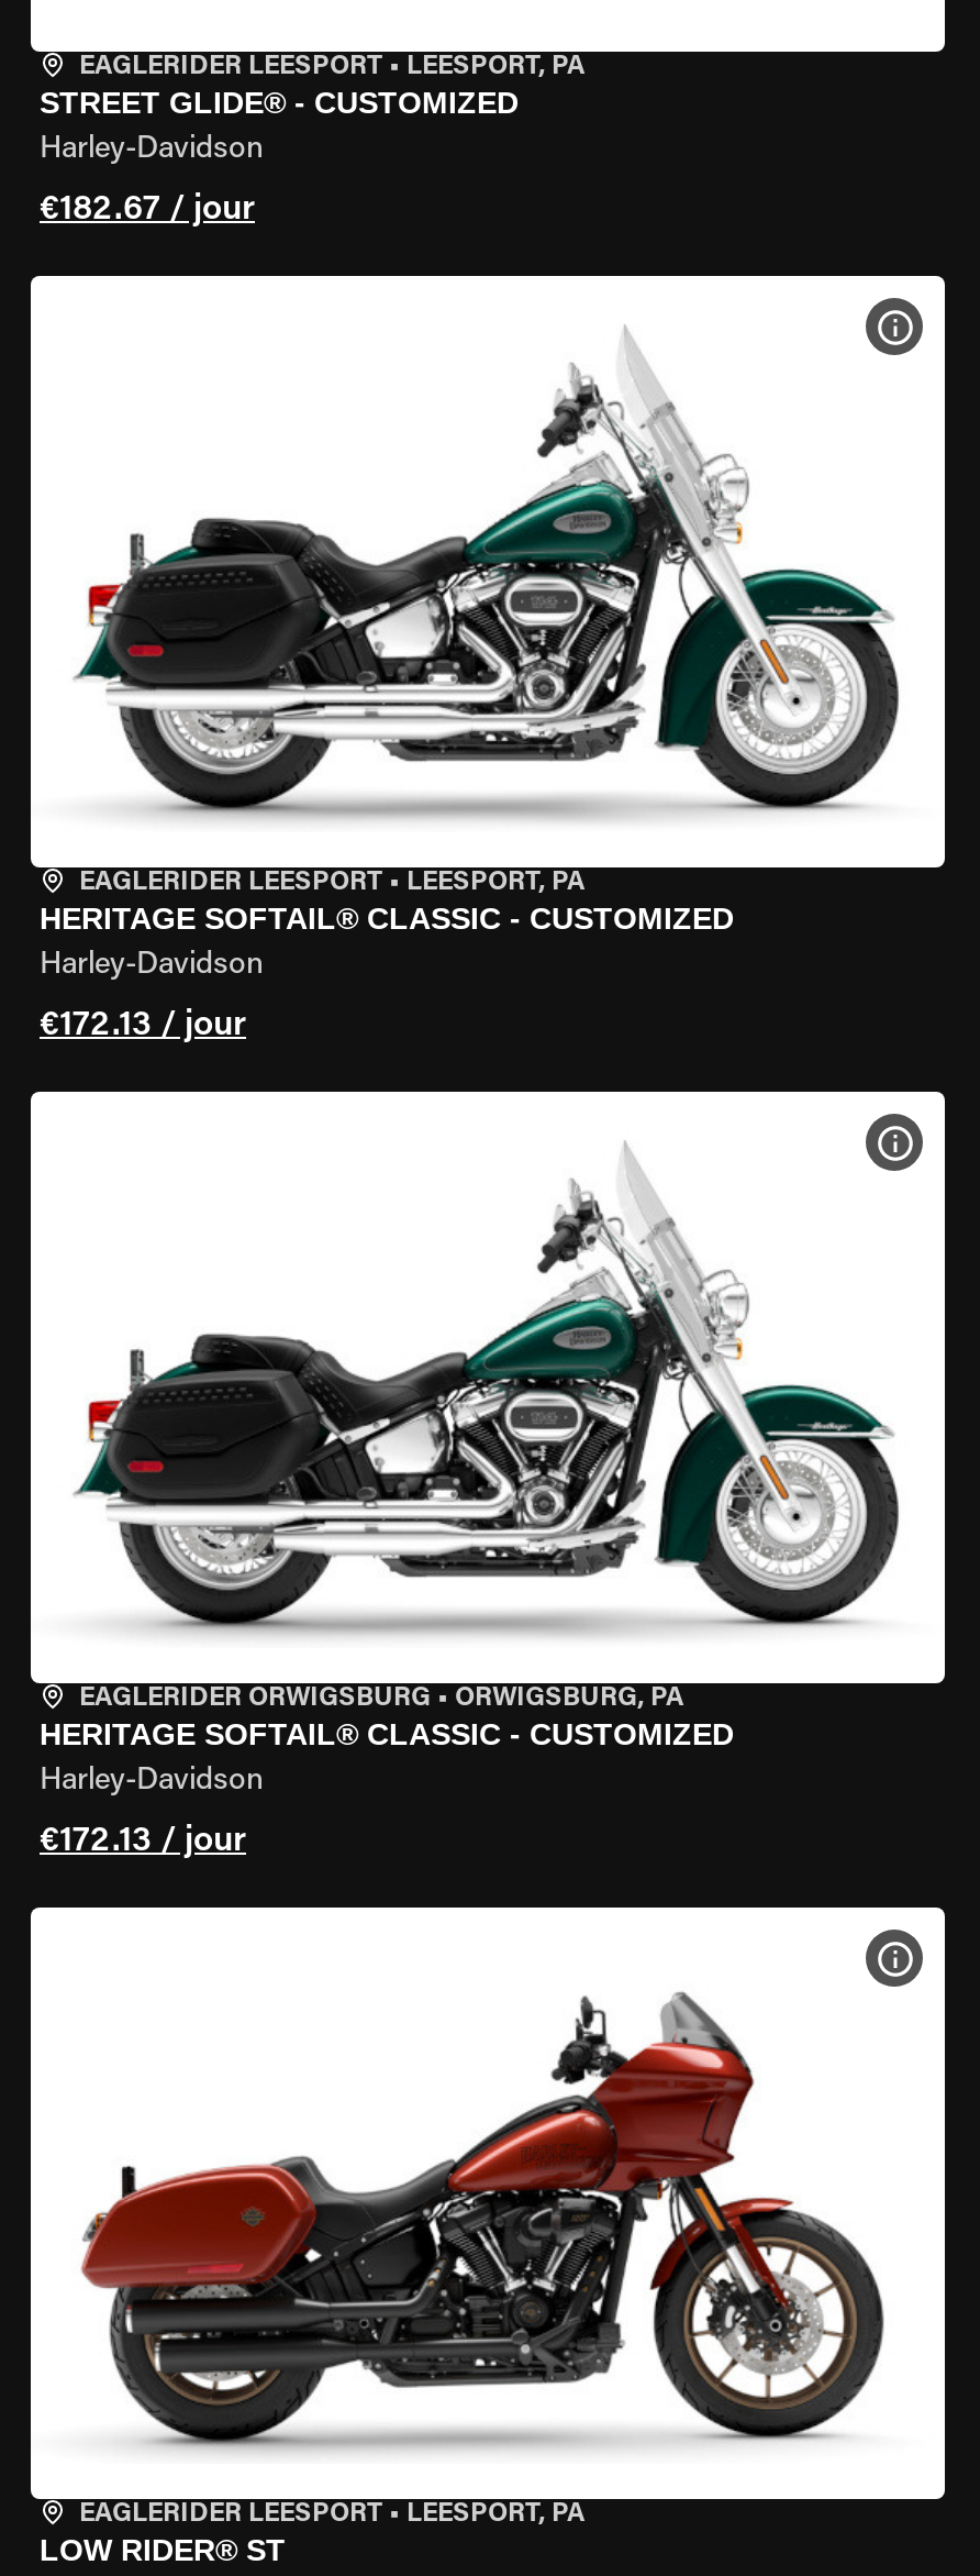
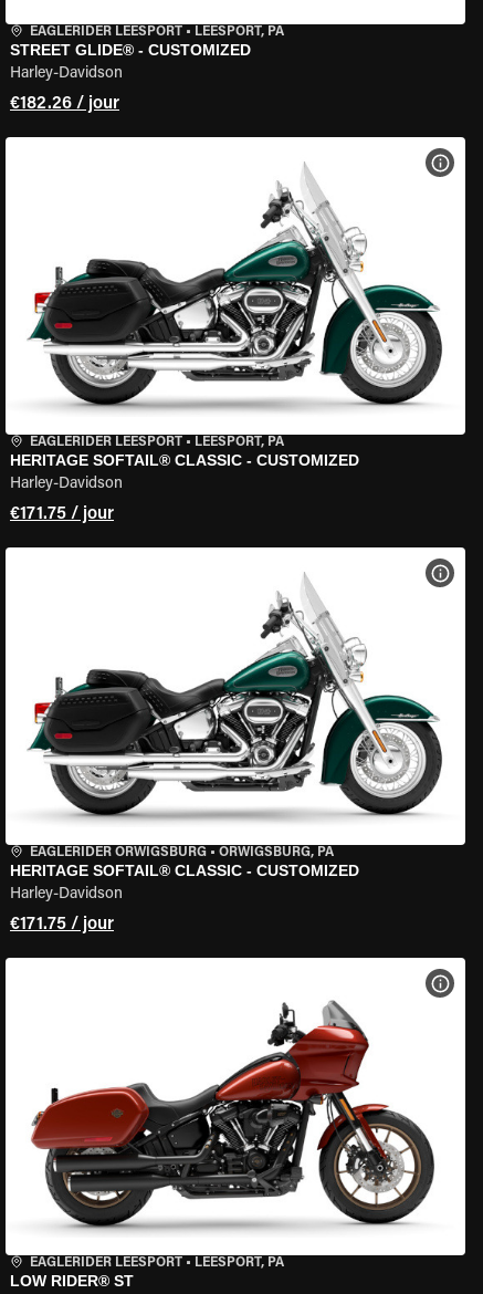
- €182.67 / jour
+ €182.26 / jour

- €172.13 / jour
+ €171.75 / jour

- €172.13 / jour
+ €171.75 / jour
